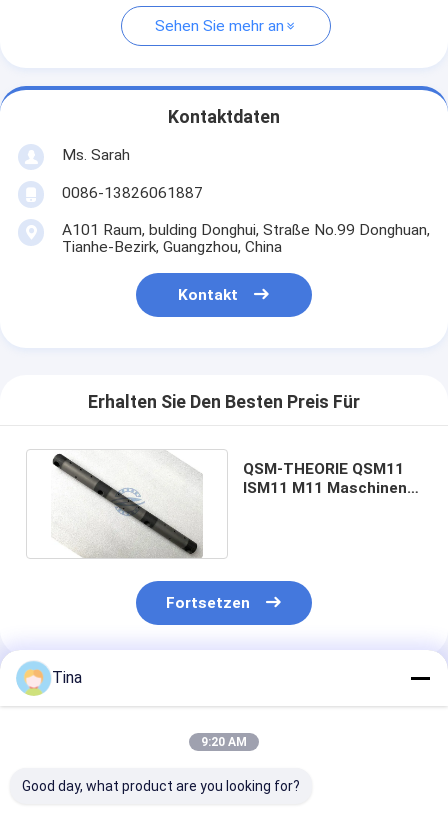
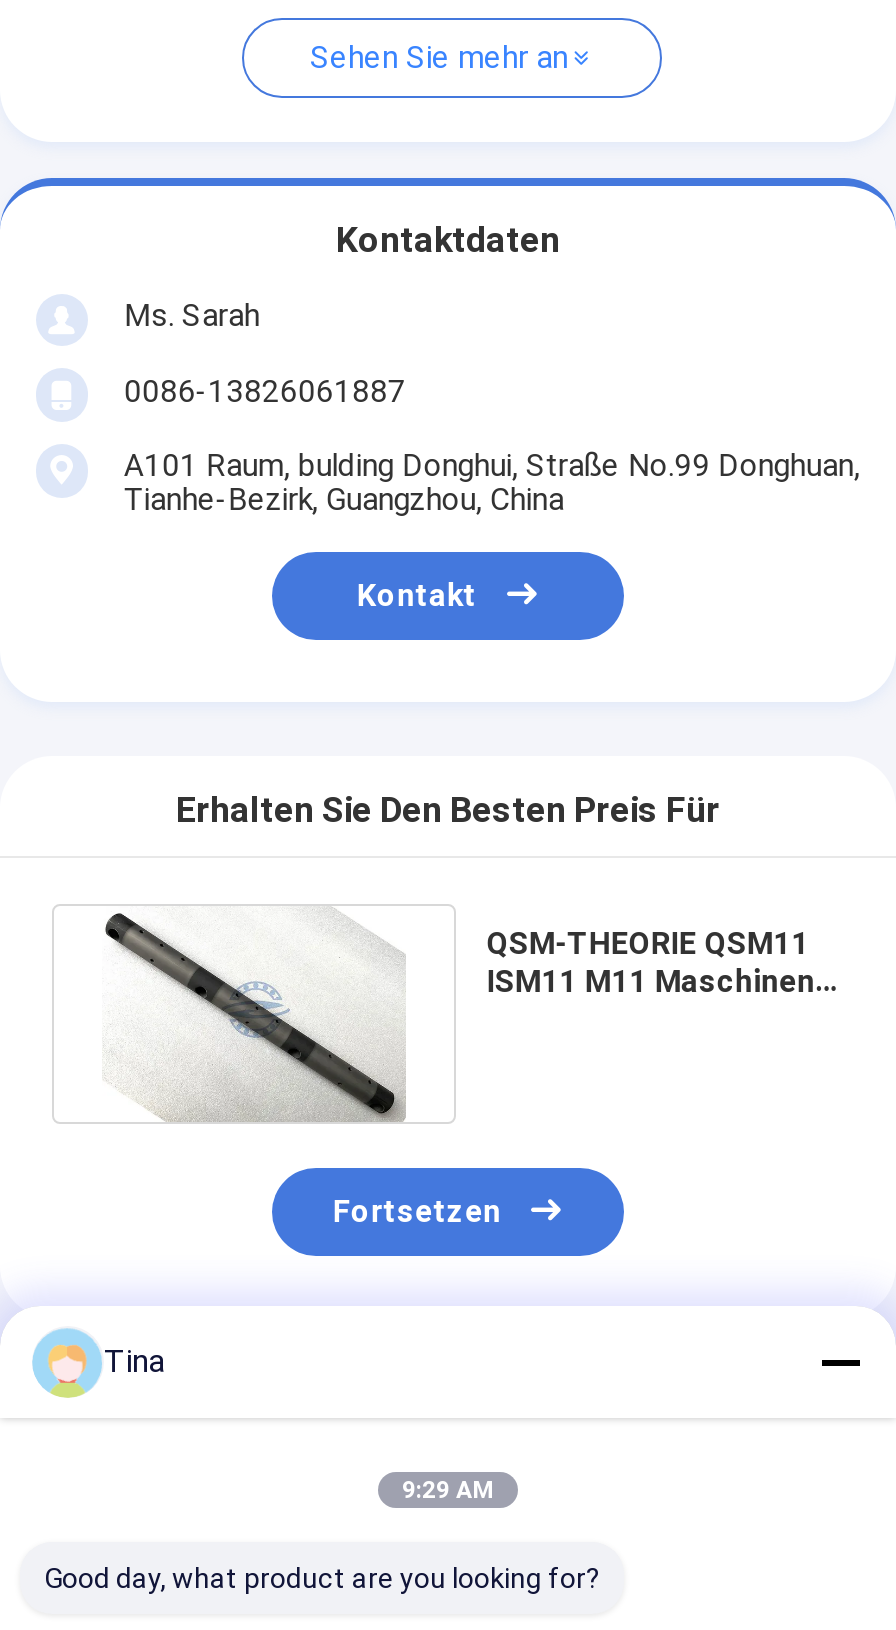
- 9:20 AM
+ 9:29 AM
